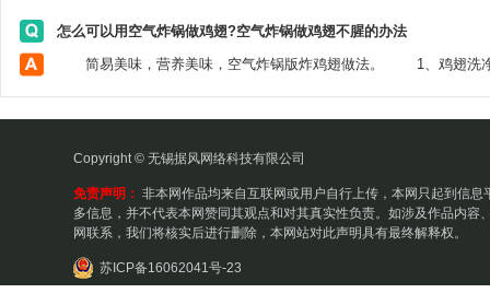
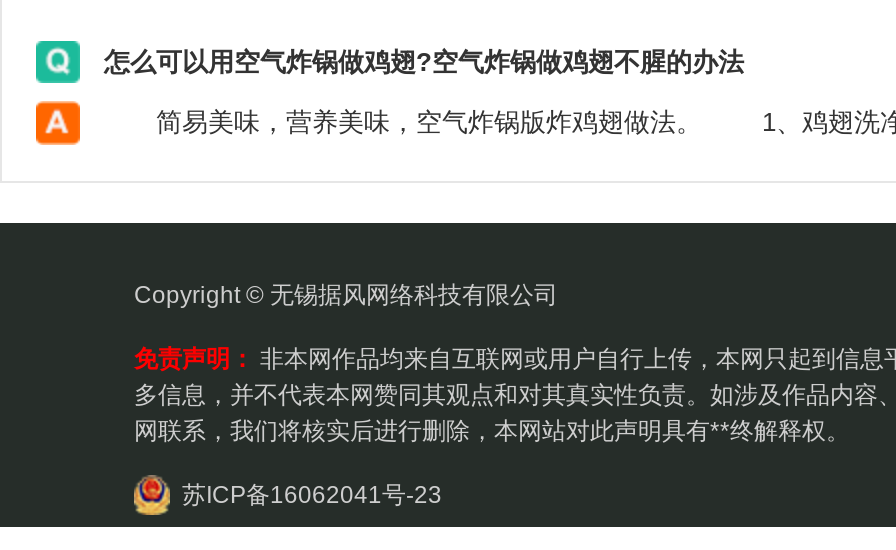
- 网联系，我们将核实后进行删除，本网站对此声明具有最终解释权。
+ 网联系，我们将核实后进行删除，本网站对此声明具有**终解释权。
